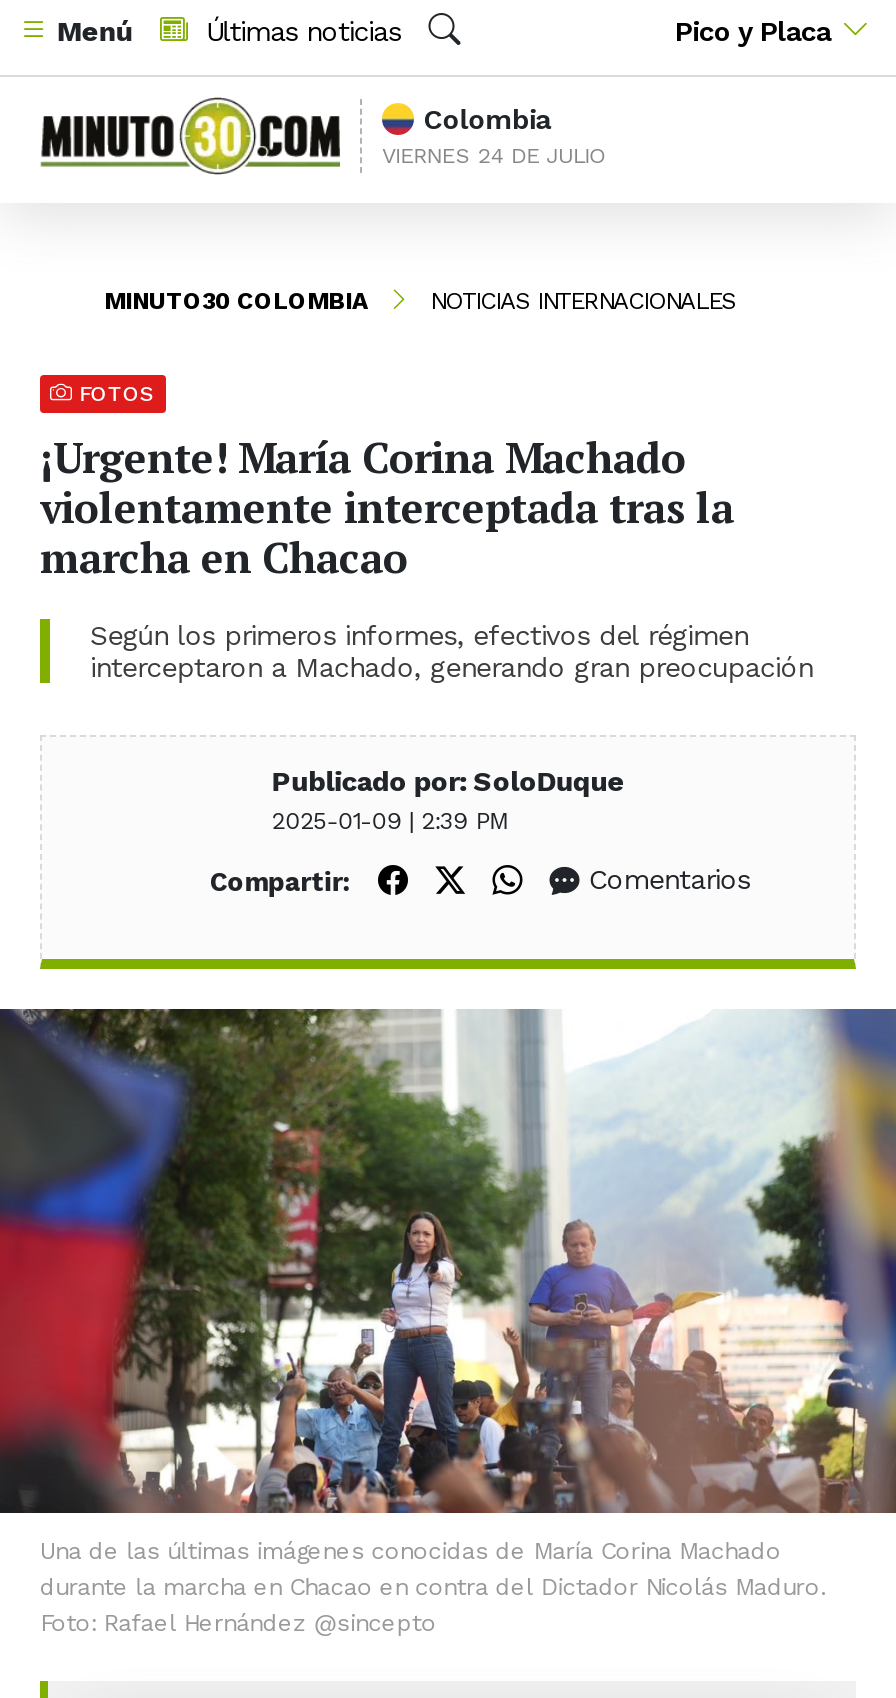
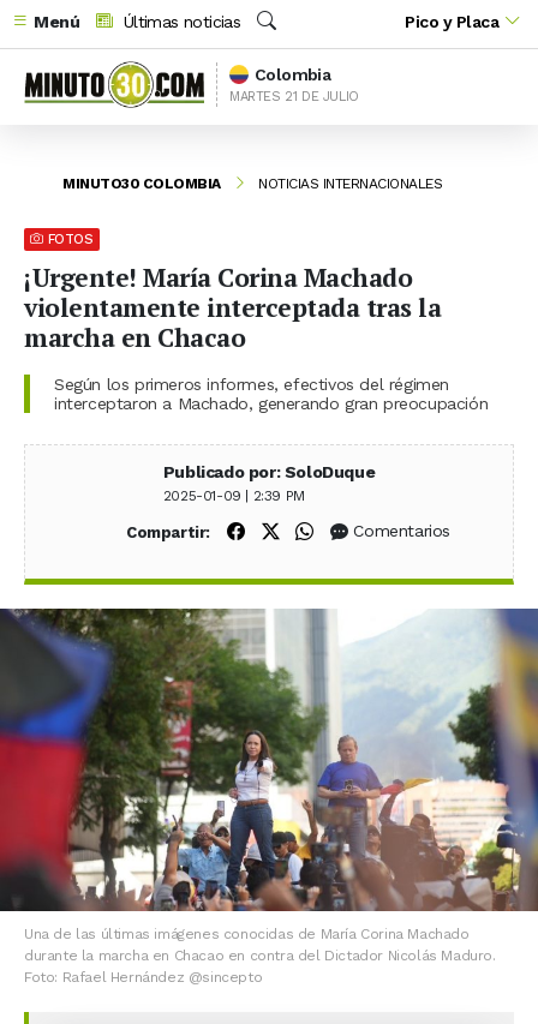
- VIERNES 24 DE JULIO
+ MARTES 21 DE JULIO
